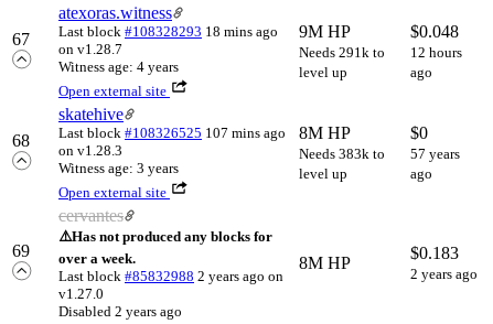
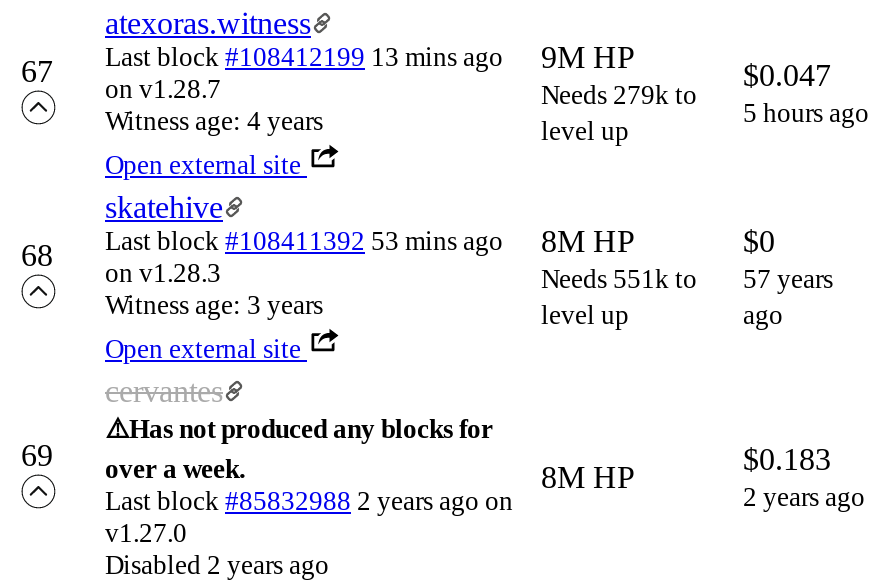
- Last block #108328293 18 mins ago
+ Last block #108412199 13 mins ago

- $0.048
- 12 hours
- ago
+ $0.047
+ 5 hours ago

- Needs 291k to
+ Needs 279k to

- Last block #108326525 107 mins ago
+ Last block #108411392 53 mins ago

- Needs 383k to 57 years
+ Needs 551k to 57 years
